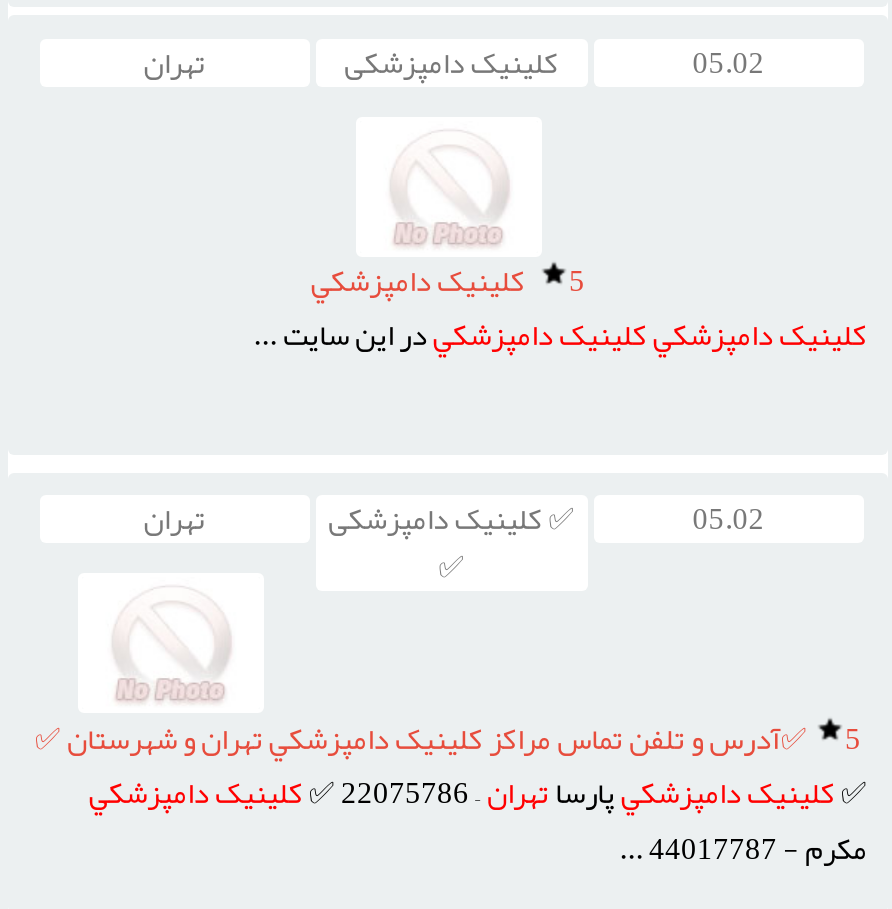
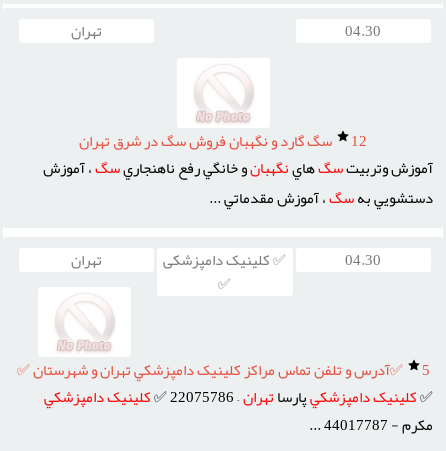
- 05.02
- کلینیک دامپزشکی
+ 04.30

- 5 کلينيک دامپزشکي
- کلينيک دامپزشکي کلينيک دامپزشکيدر اين سايت ...
+ 12 سگ گارد و نگهبان فروش سگ در شرق تهران
+ آموزش وتربيتسگهاينگهبانو خانگي رفع ناهنجاريسگ، آموزش
+ دستشويي بهسگ، آموزش مقدماتي ...

- 05.02
+ 04.30
